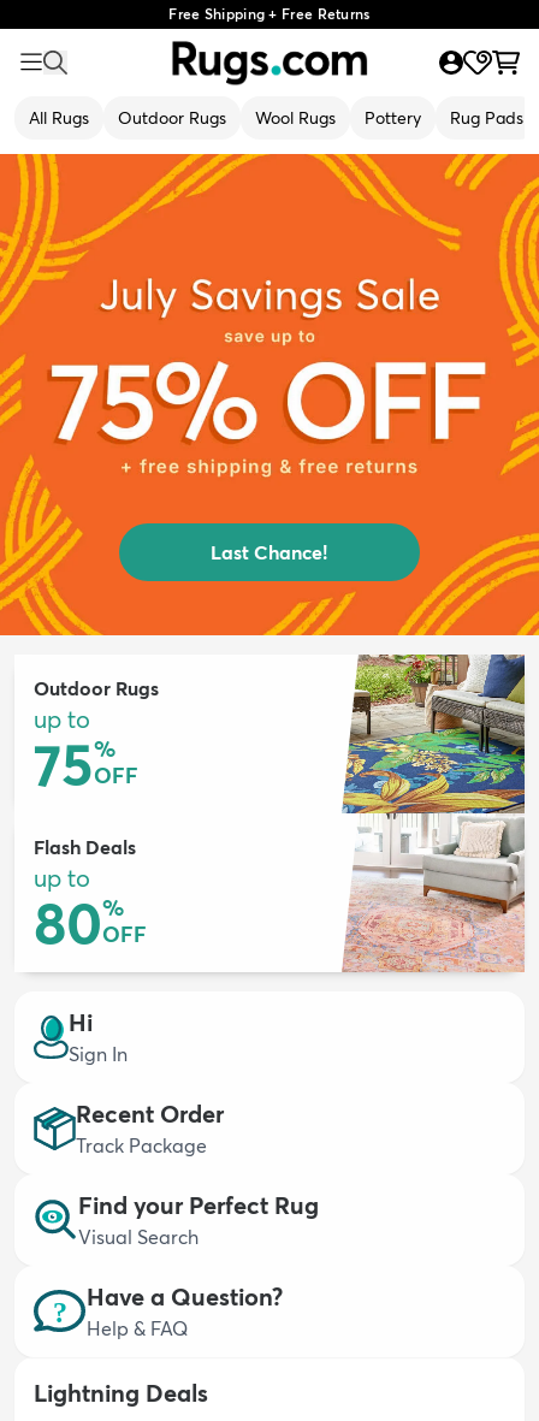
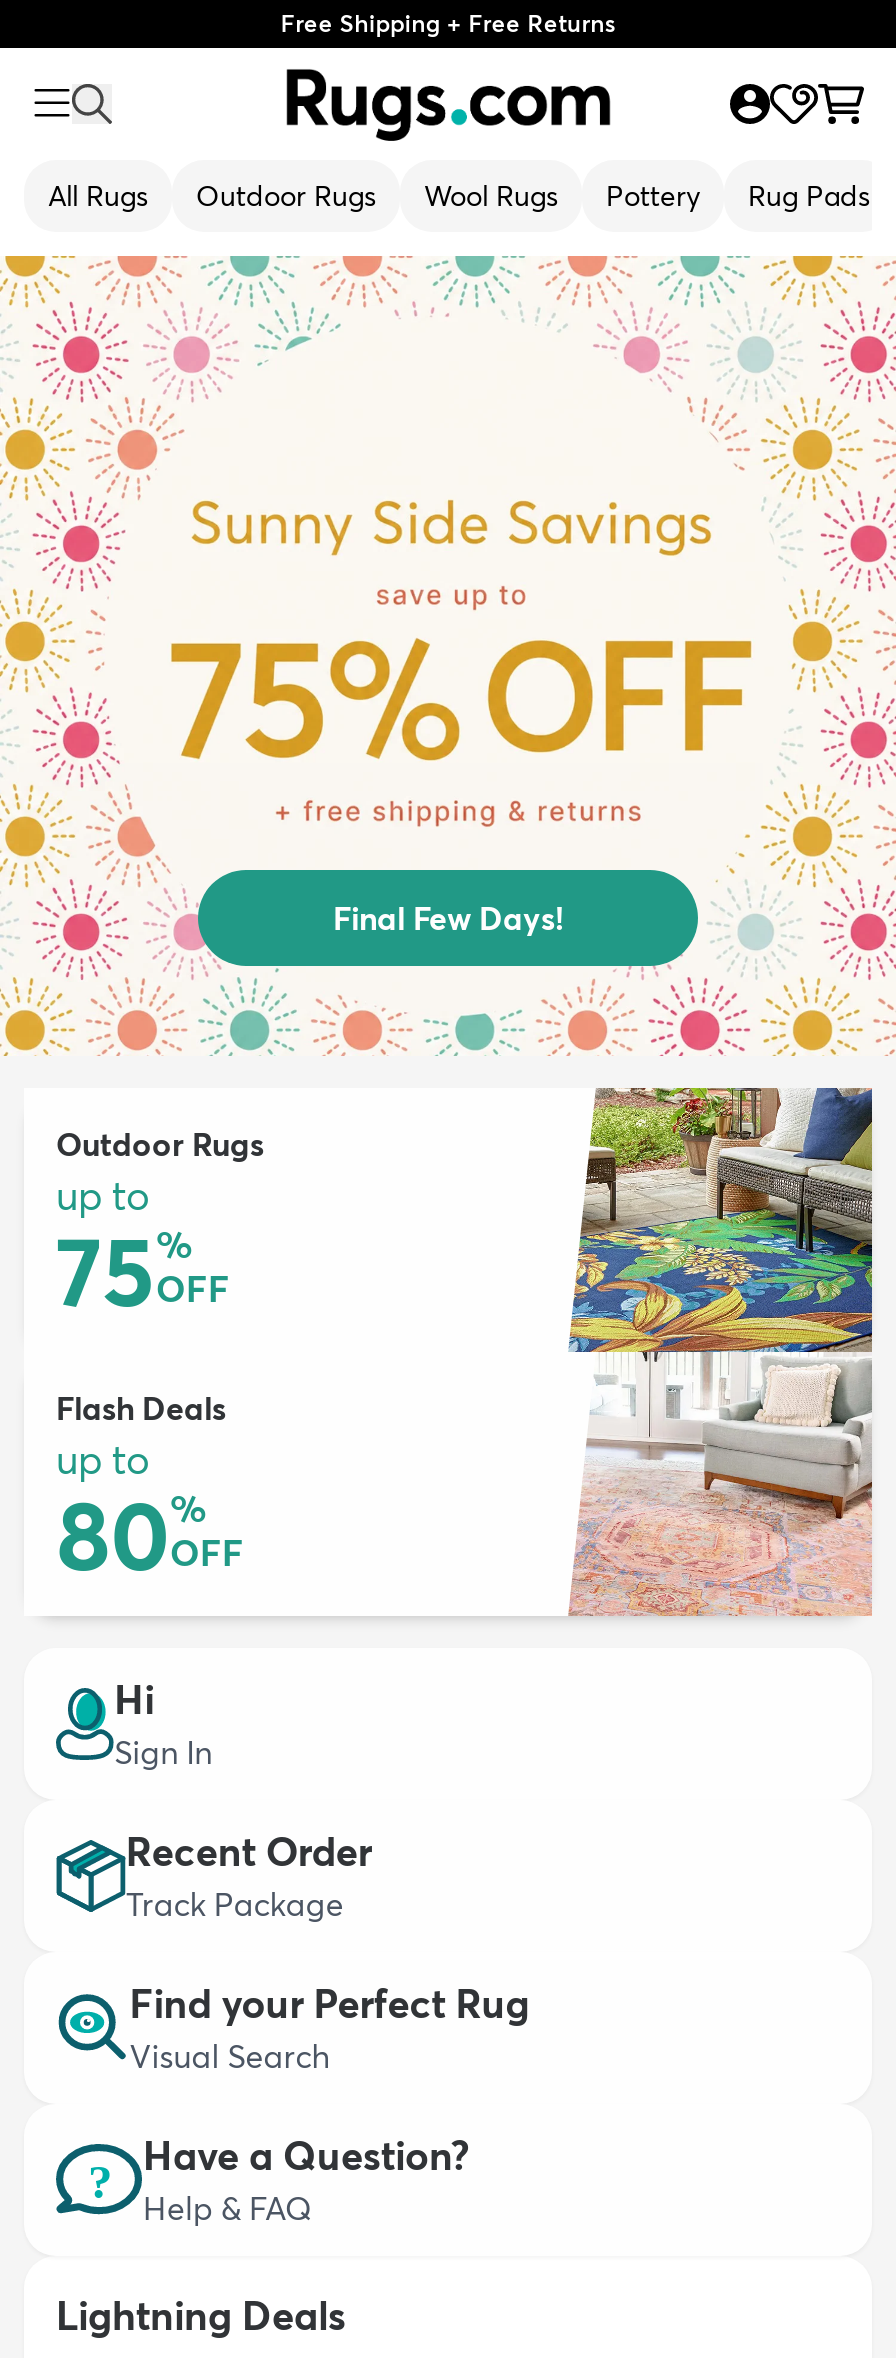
- [image]
- Last Chance!
+ [image]
+ Final Few Days!
